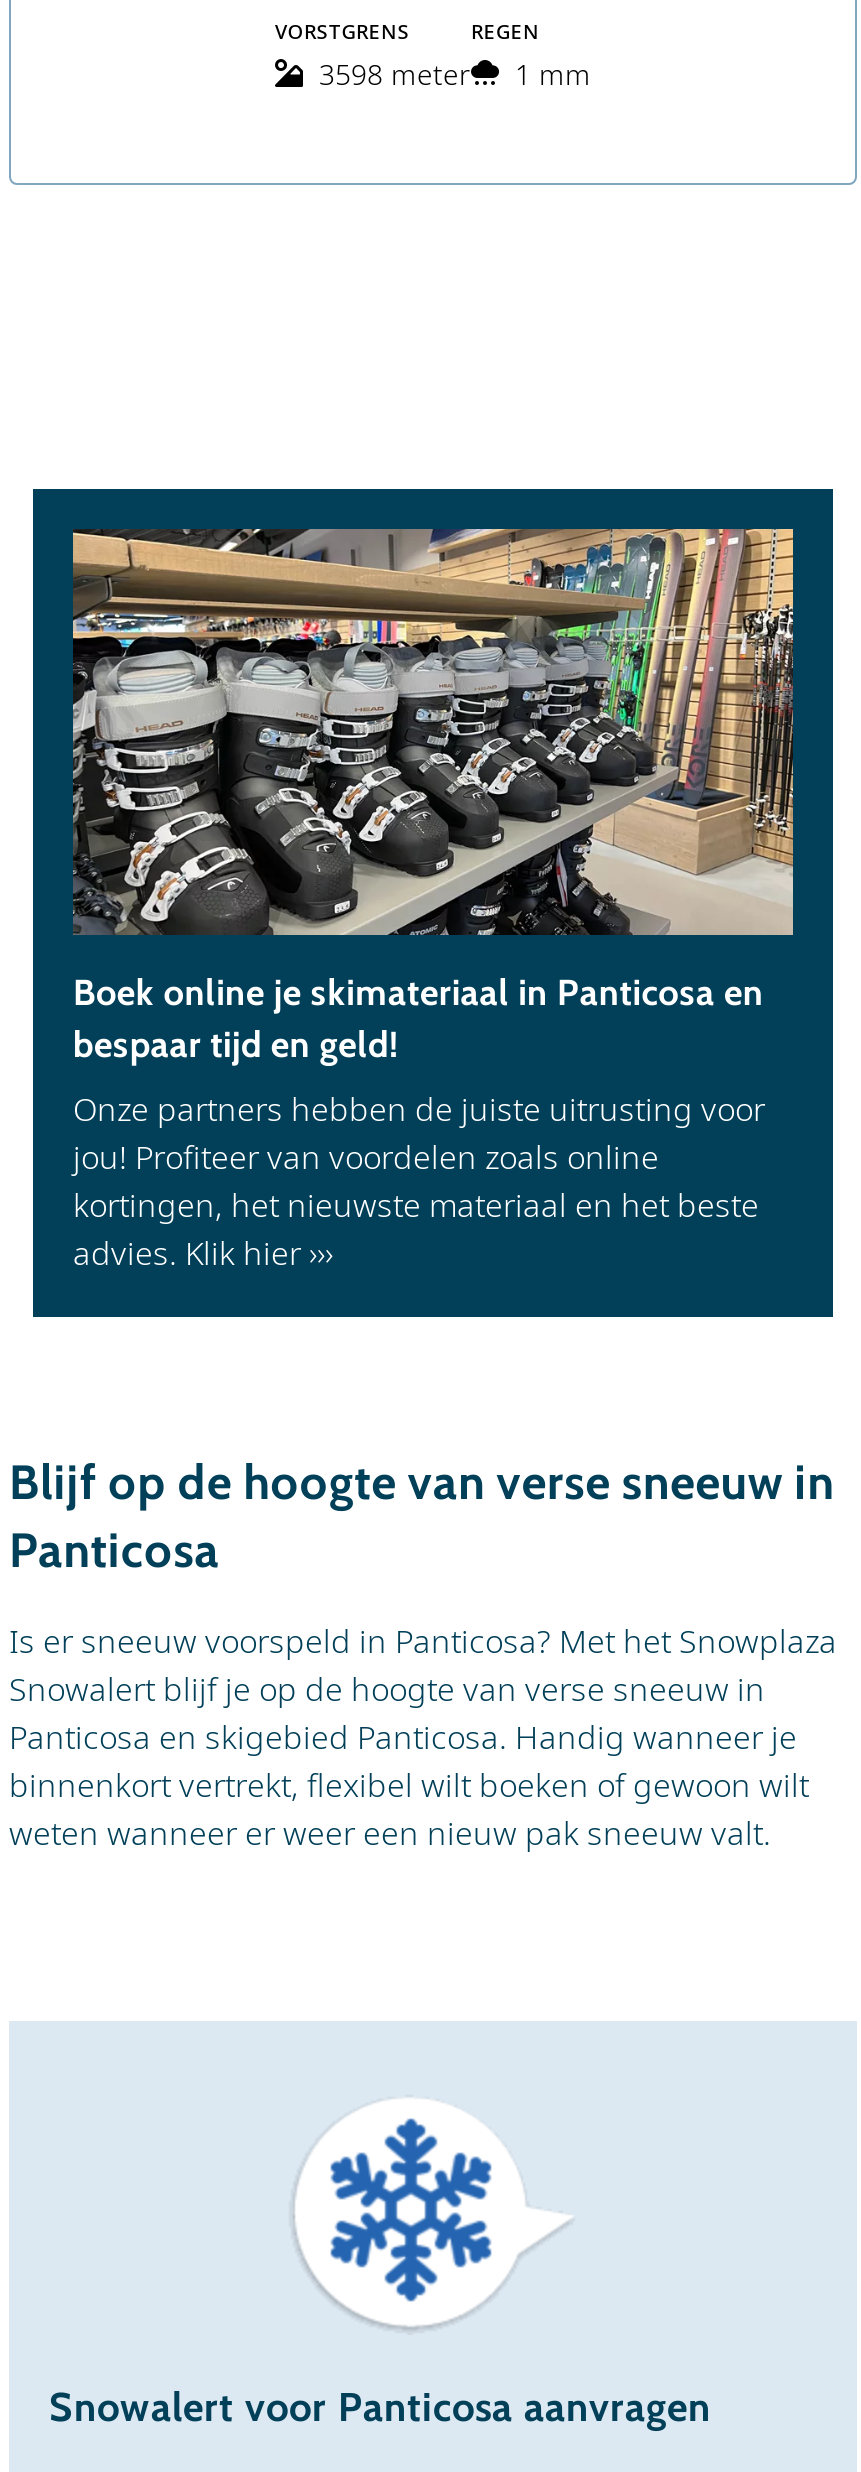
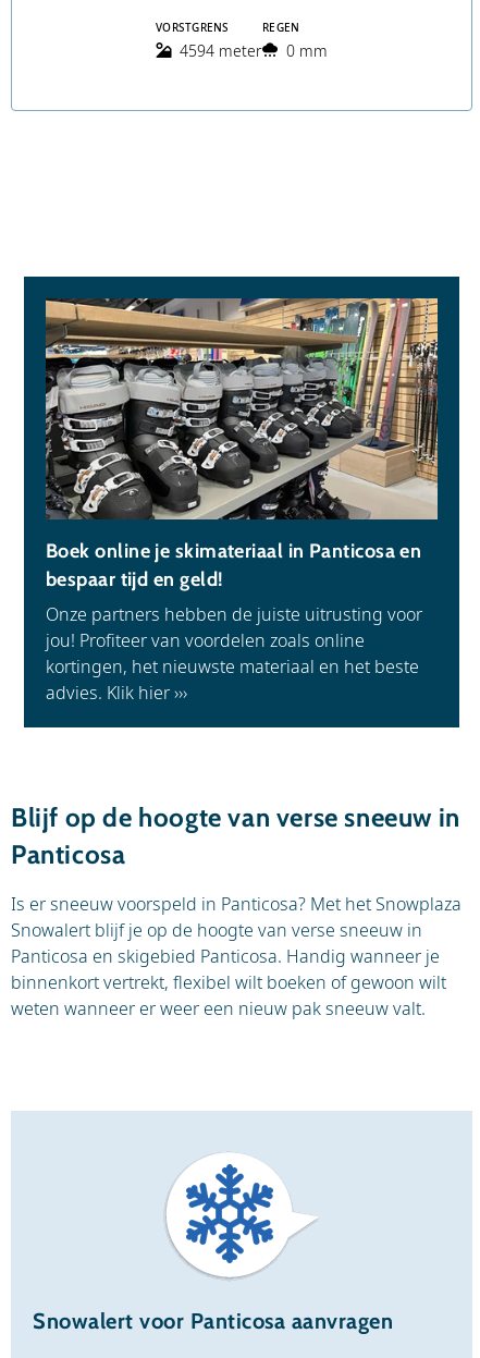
- 3598 meter
+ 4594 meter

- 1 mm
+ 0 mm
